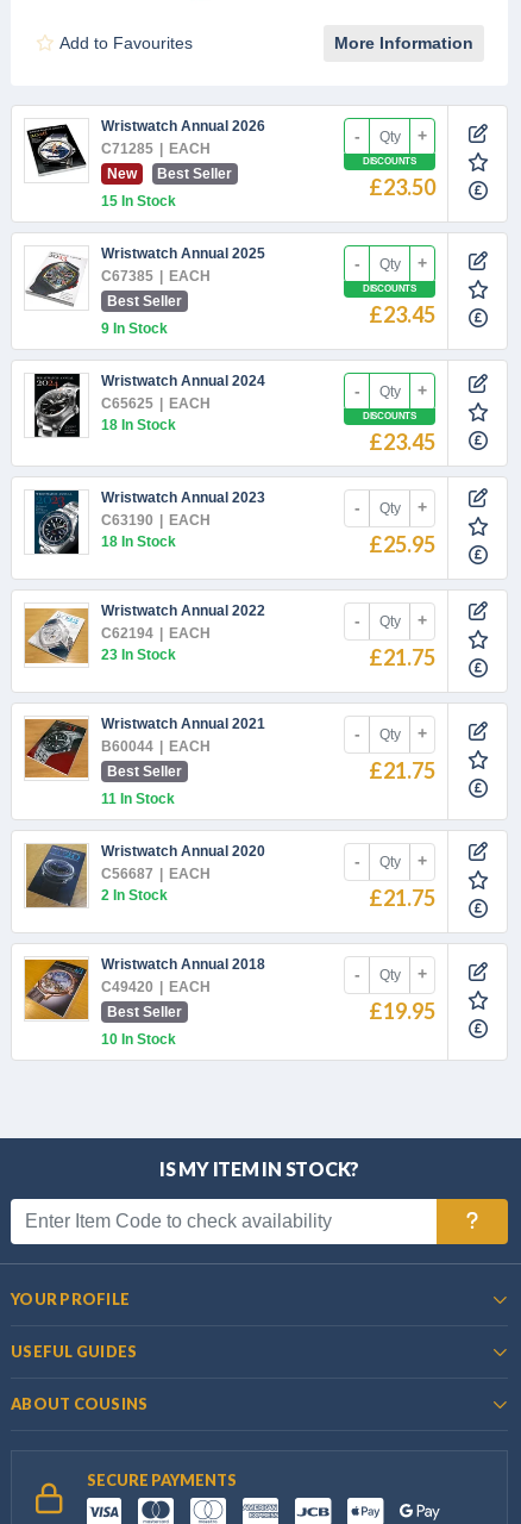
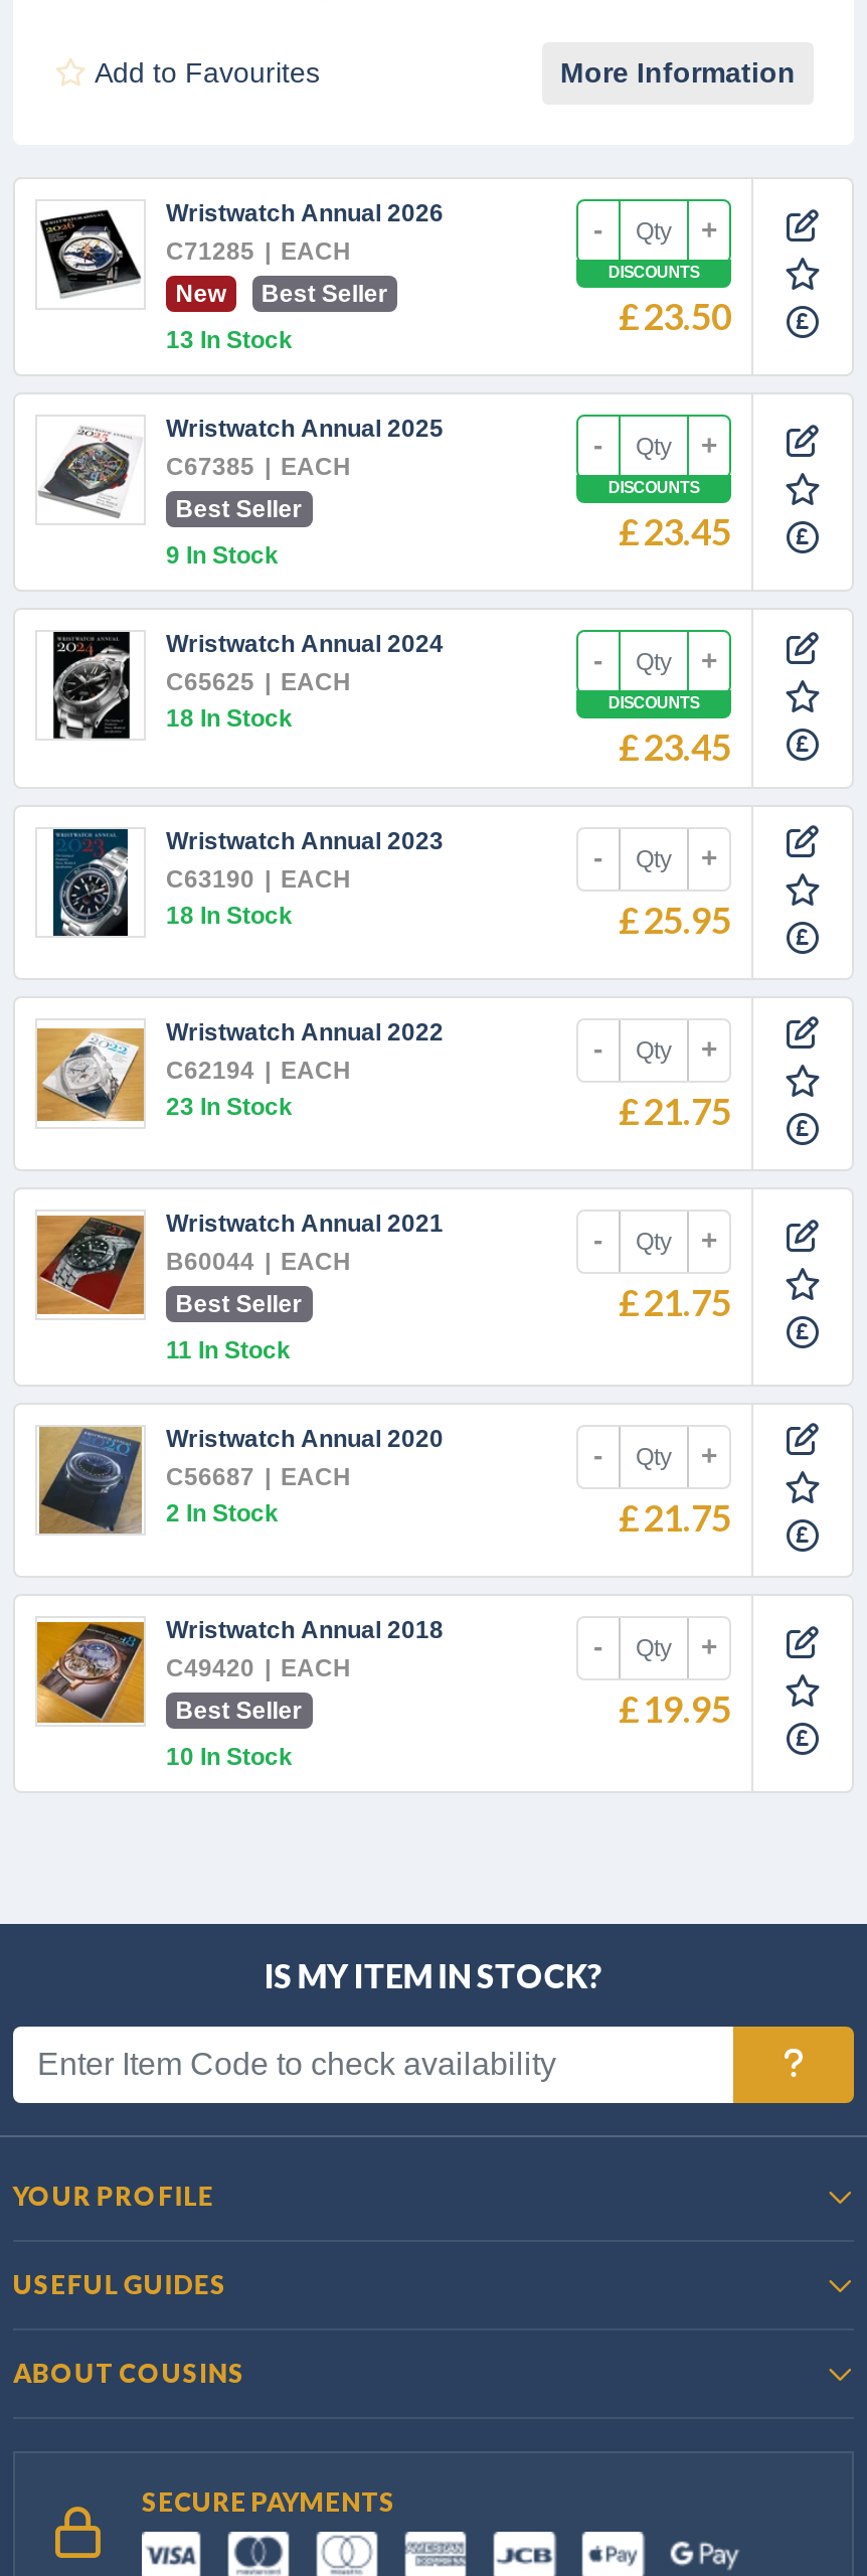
- 15 In Stock
+ 13 In Stock
